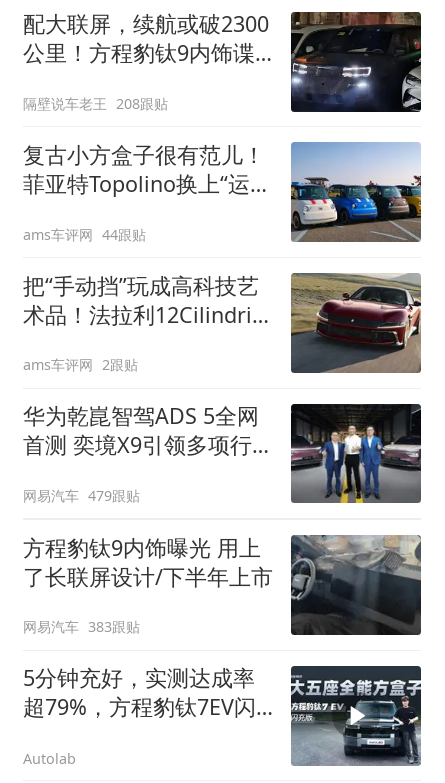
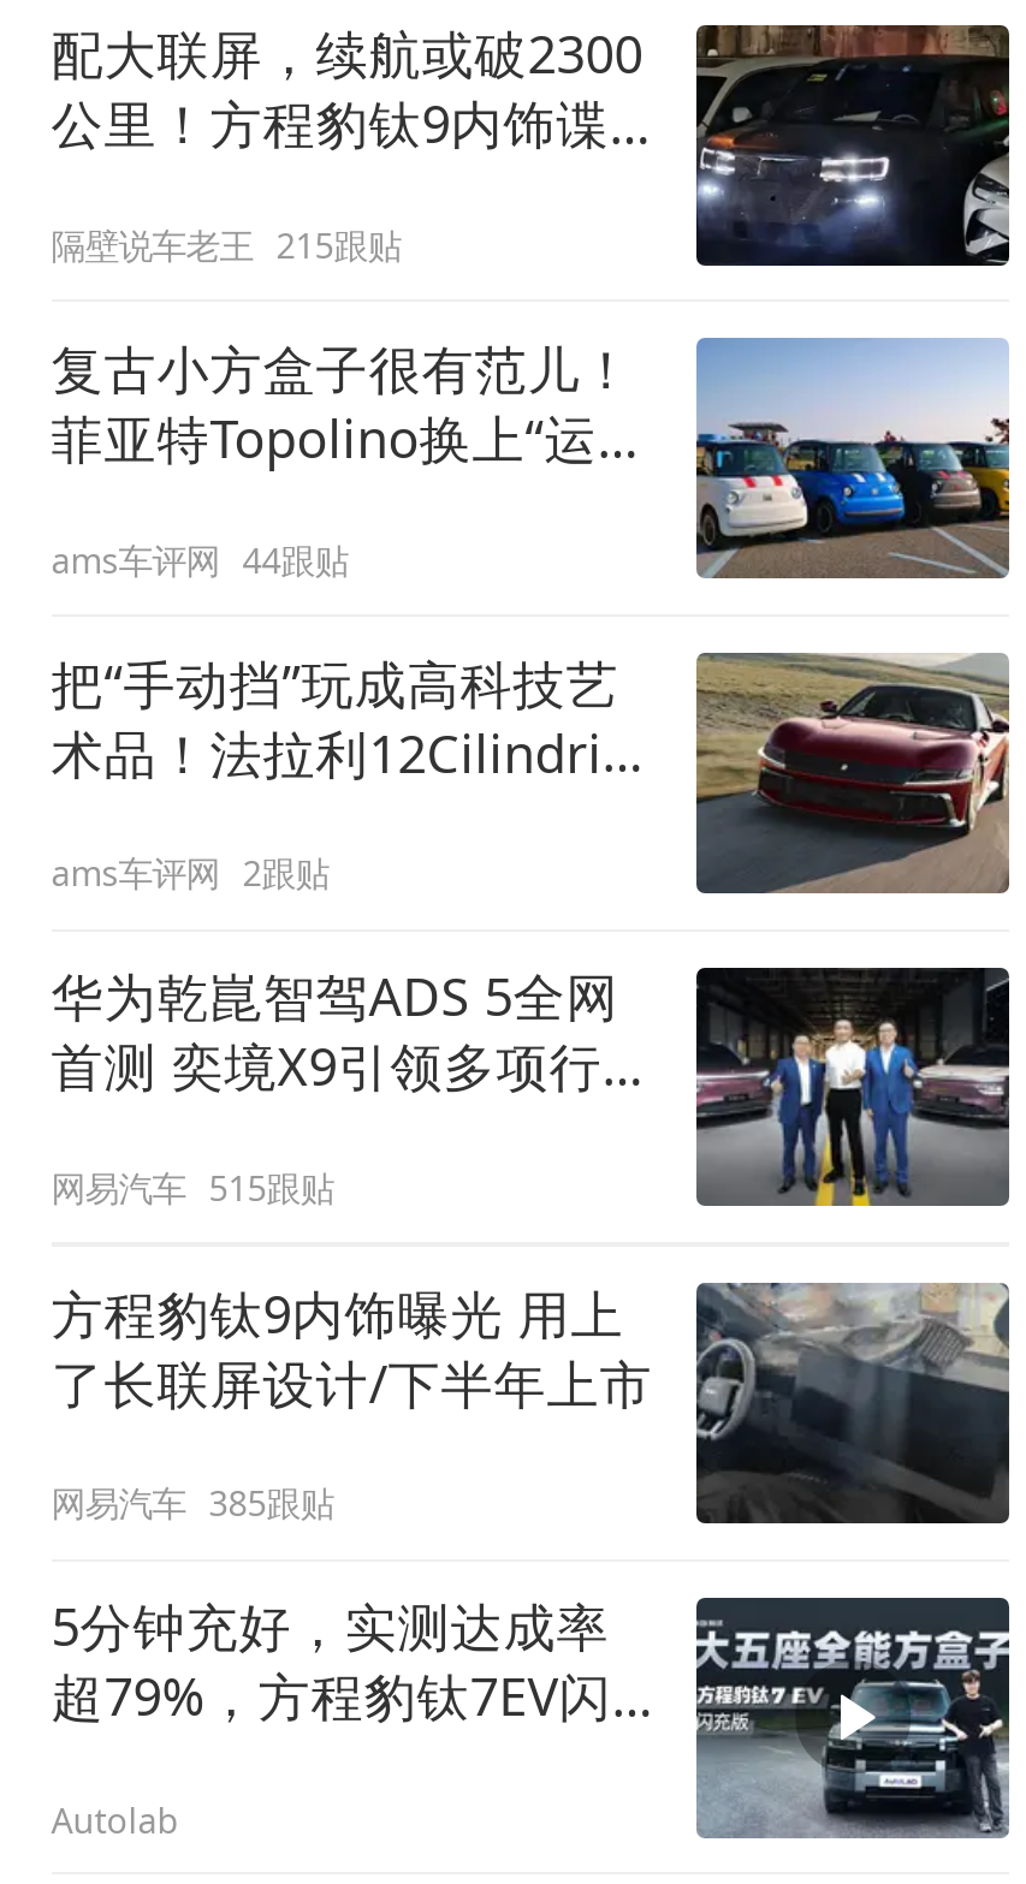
- 隔壁说车老王 208跟贴
+ 隔壁说车老王 215跟贴

- 网易汽车 479跟贴
+ 网易汽车 515跟贴

- 网易汽车 383跟贴
+ 网易汽车 385跟贴
